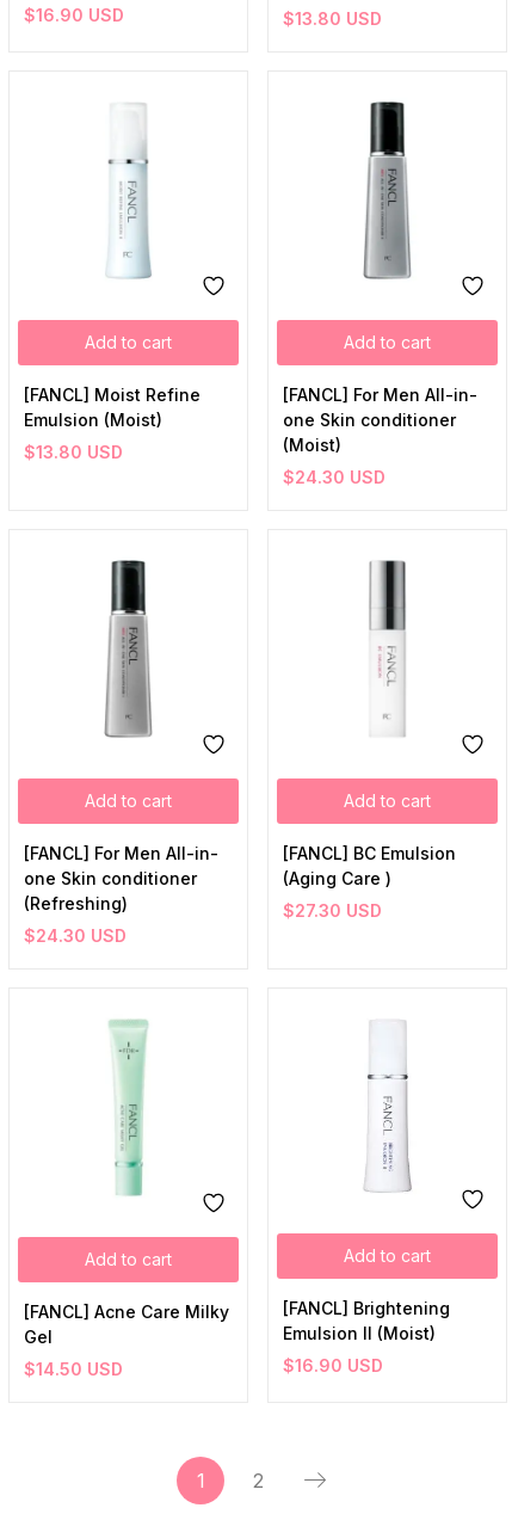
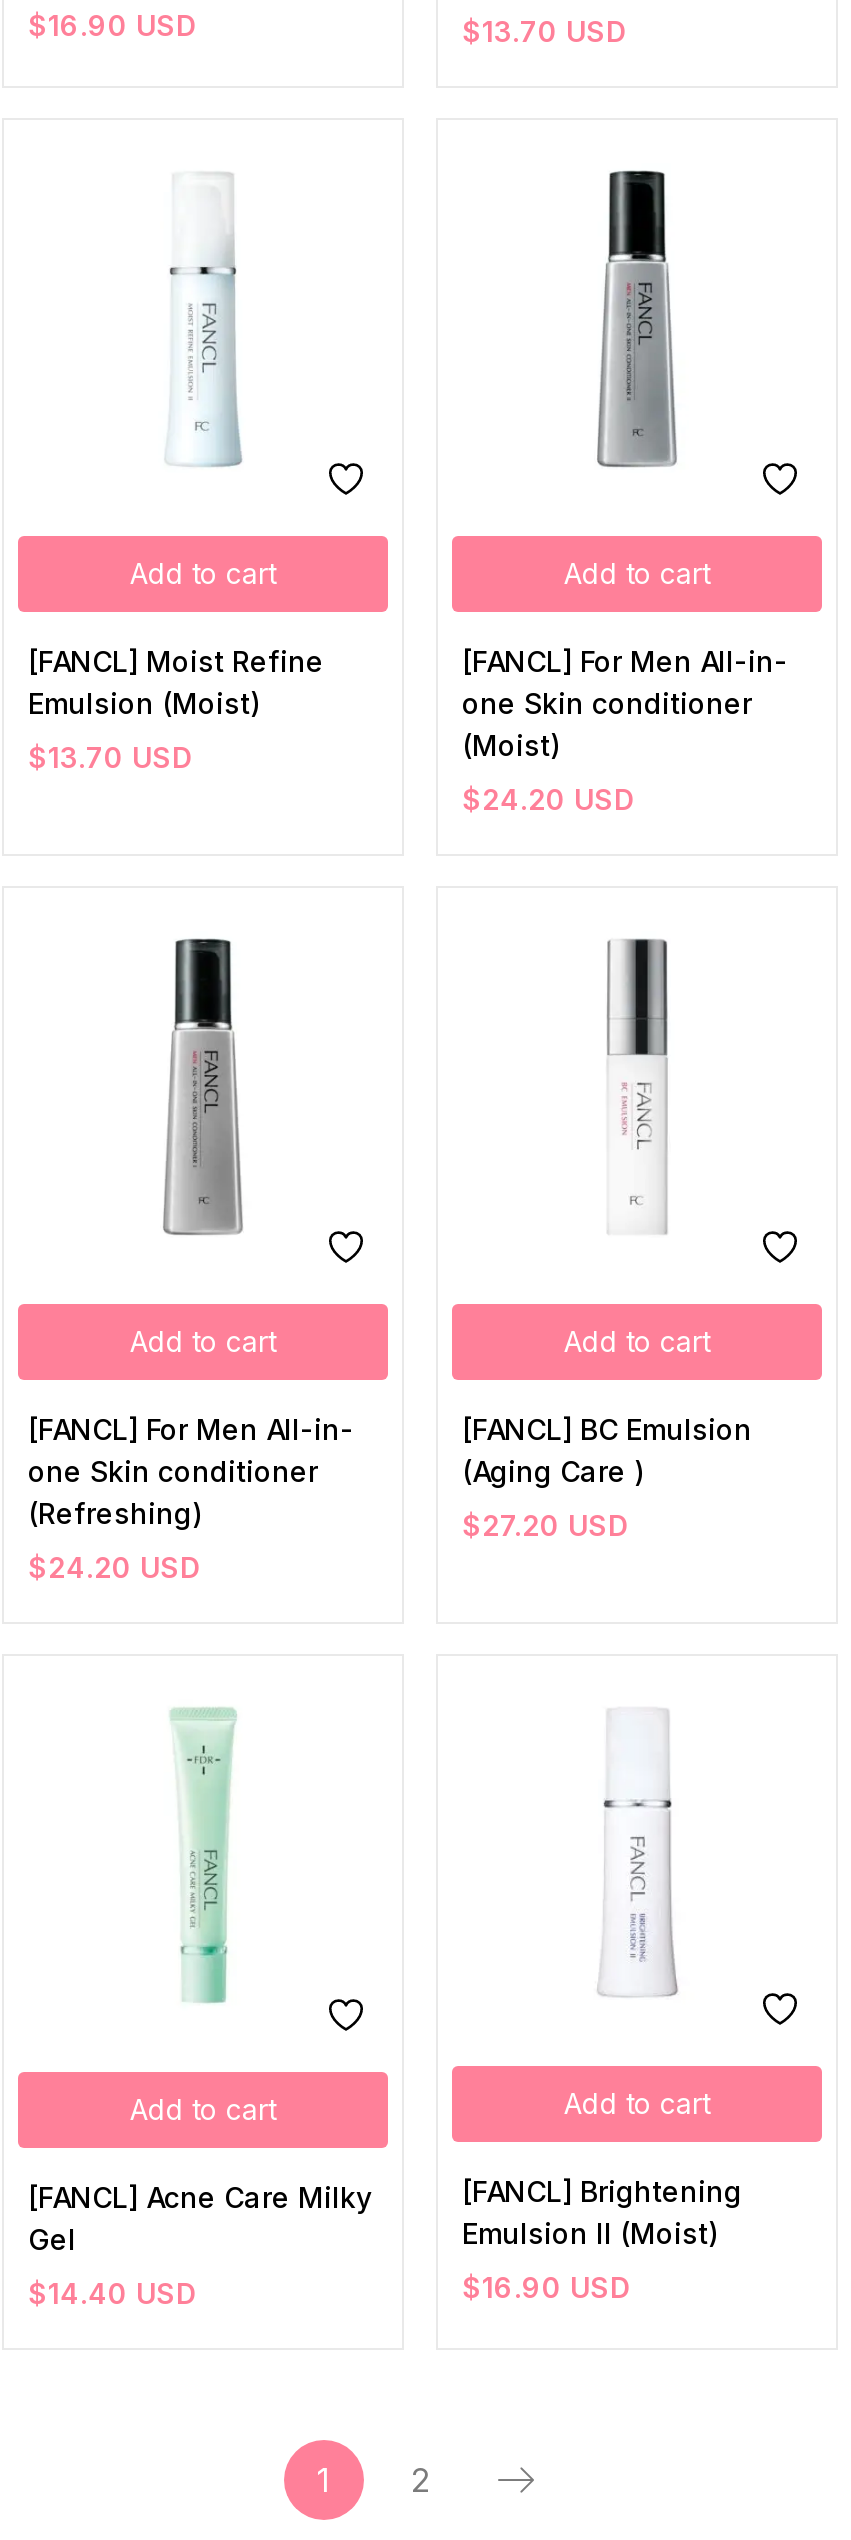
- $13.80 USD
+ $13.70 USD

- $13.80 USD
+ $13.70 USD

- $24.30 USD
+ $24.20 USD

- $27.30 USD
+ $27.20 USD

- $24.30 USD
+ $24.20 USD

- $14.50 USD
+ $14.40 USD
